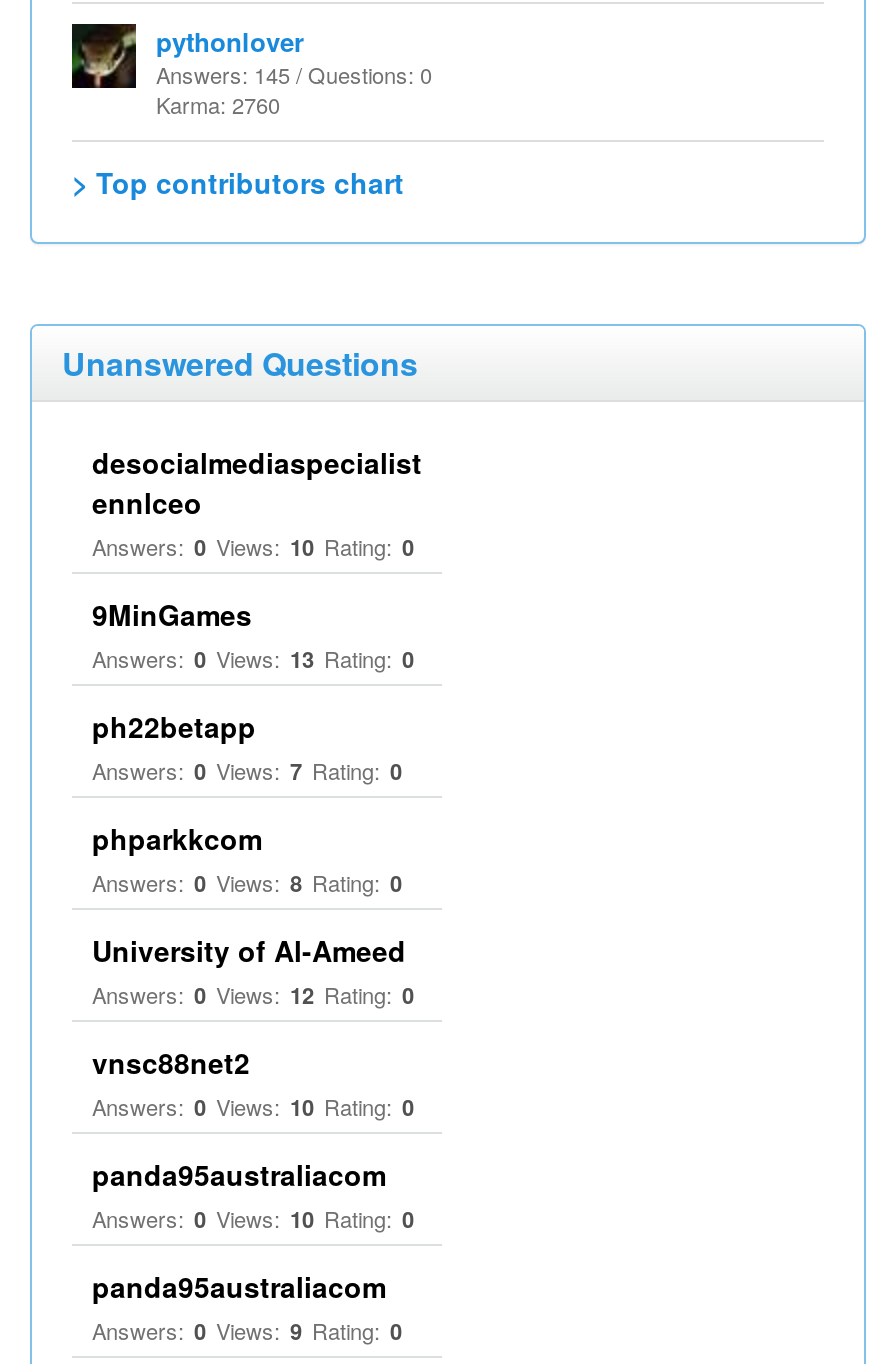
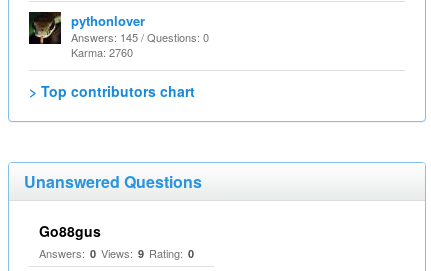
- desocialmediaspecialist
- ennlceo
- Answers: 0 Views: 10 Rating: 0
- 9MinGames
- Answers: 0 Views: 13 Rating: 0
- ph22betapp
- Answers: 0 Views: 7 Rating: 0
- phparkkcom
- Answers: 0 Views: 8 Rating: 0
- University of Al-Ameed
- Answers: 0 Views: 12 Rating: 0
- vnsc88net2
- Answers: 0 Views: 10 Rating: 0
- panda95australiacom
- Answers: 0 Views: 10 Rating: 0
- panda95australiacom
+ Go88gus
